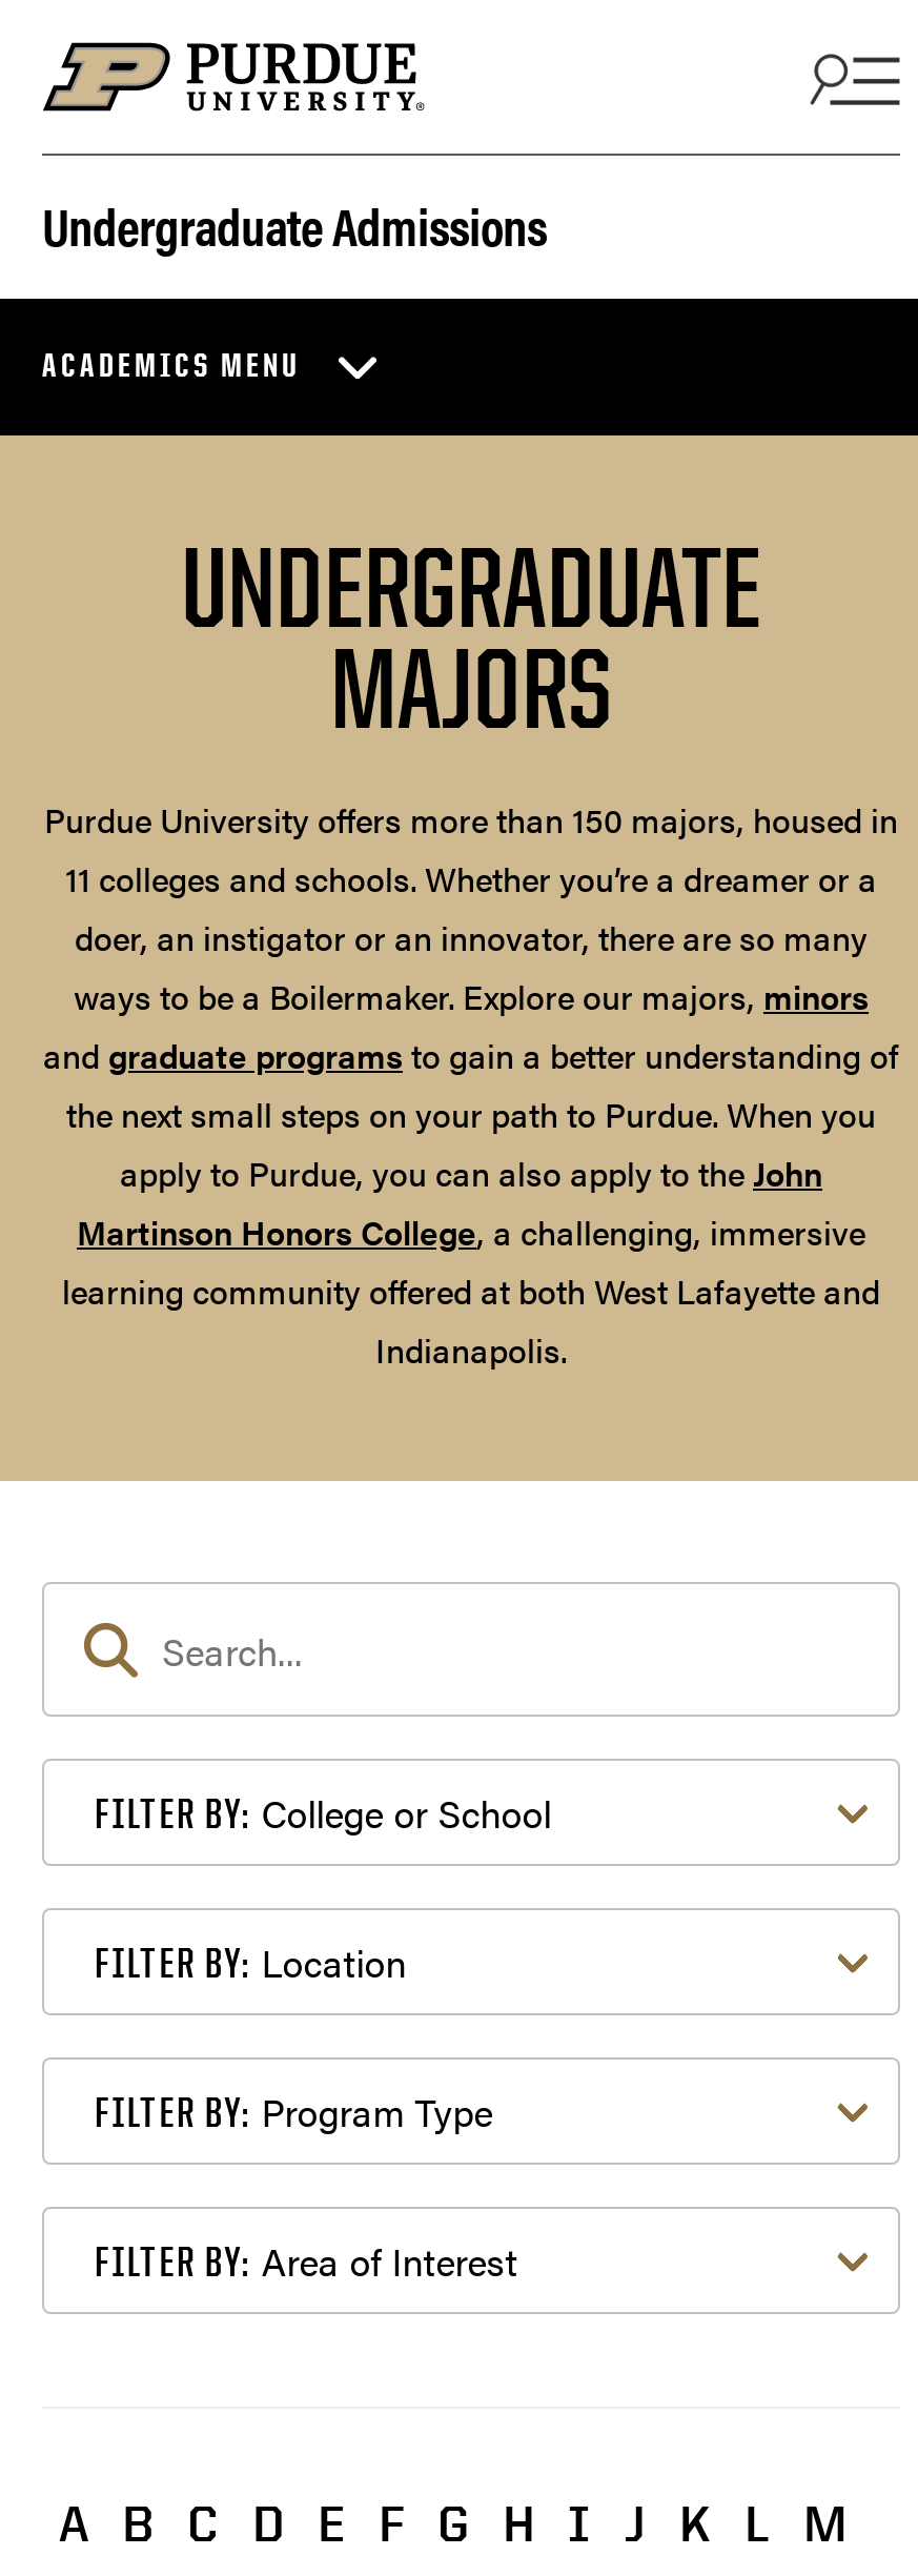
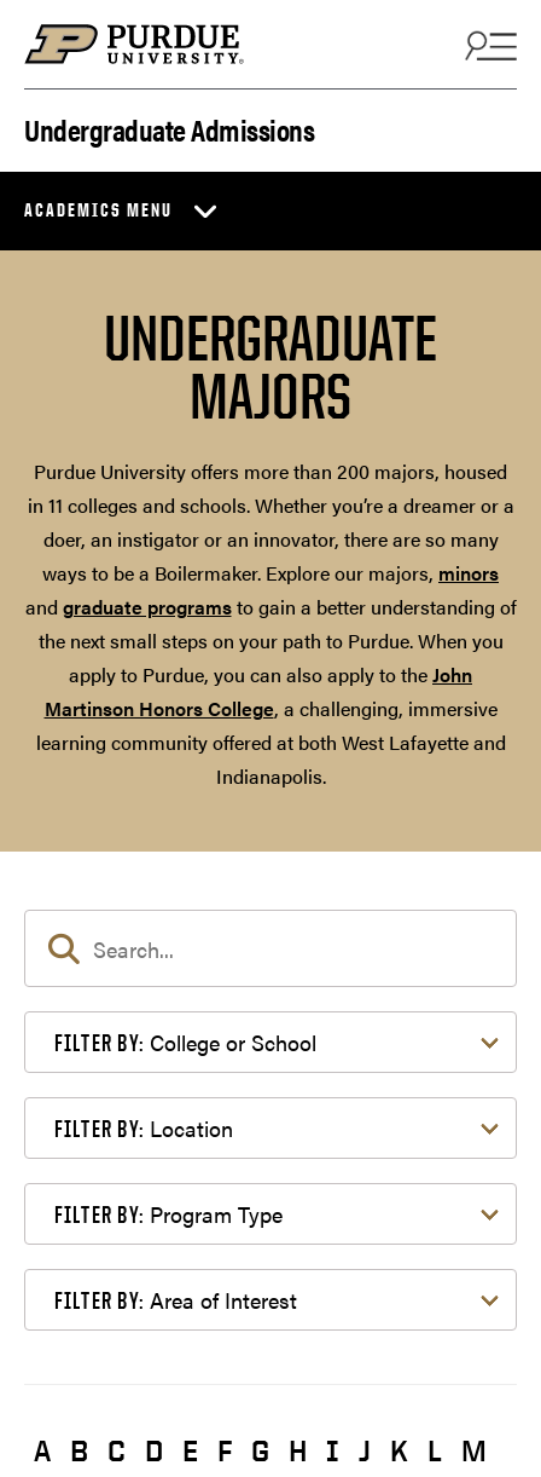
- Purdue University offers more than 150 majors, housed in
- 11 colleges and schools. Whether you’re a dreamer or a
+ Purdue University offers more than 200 majors, housed
+ in 11 colleges and schools. Whether you’re a dreamer or a
